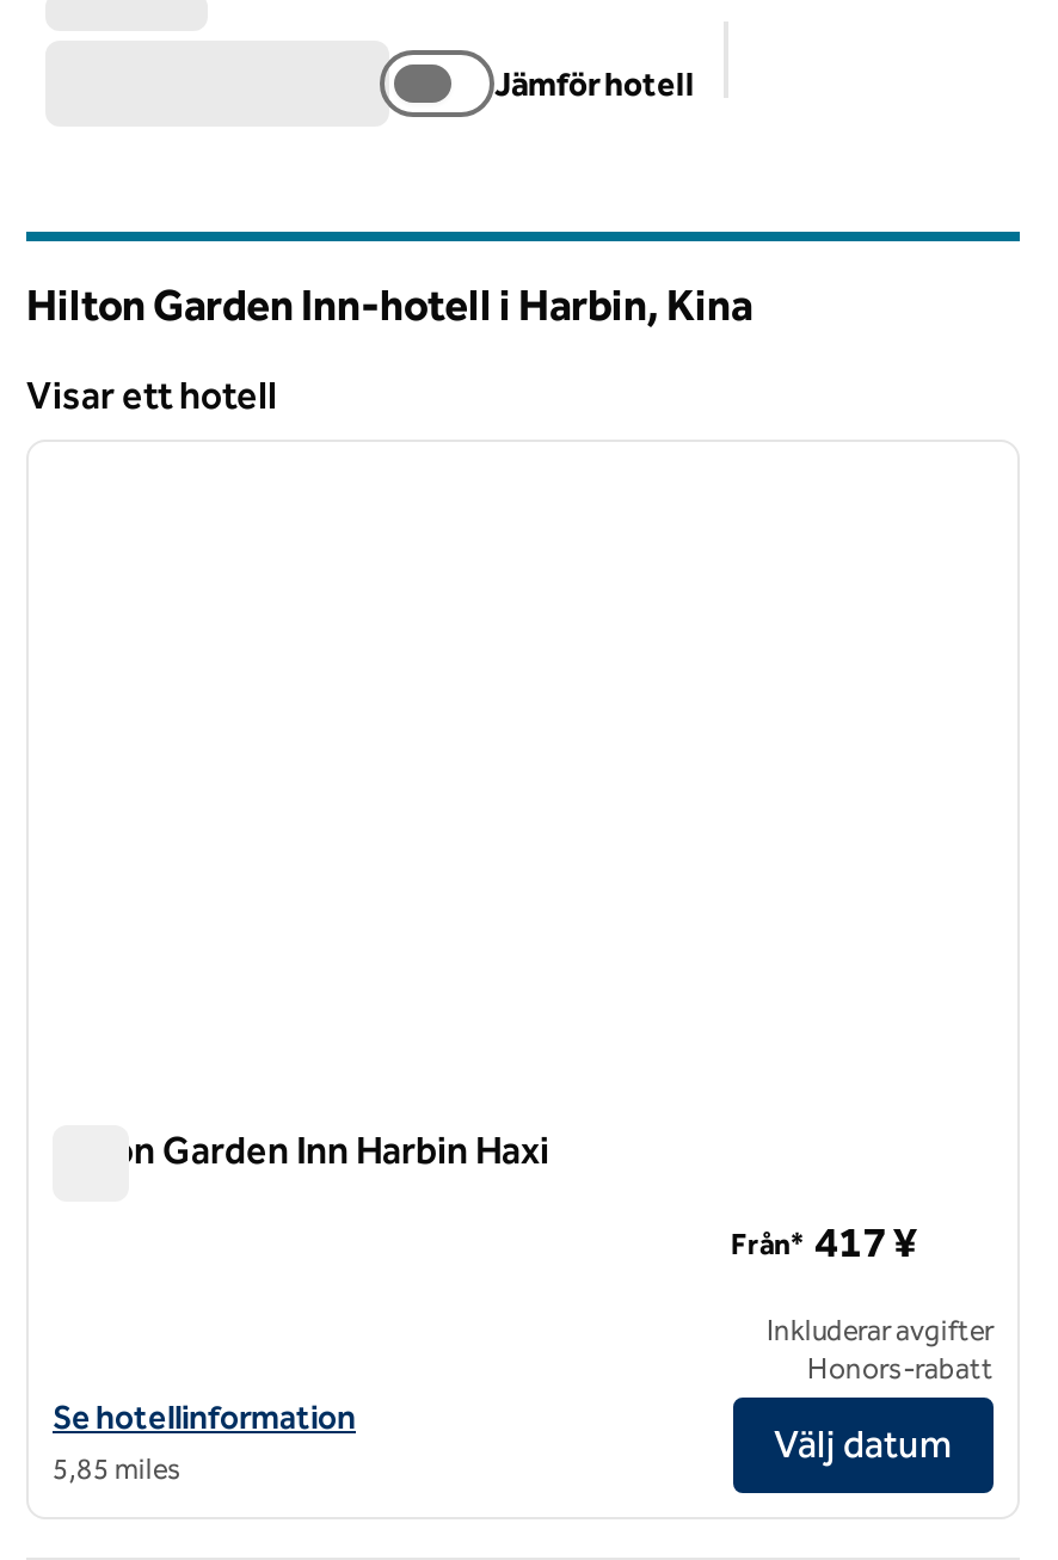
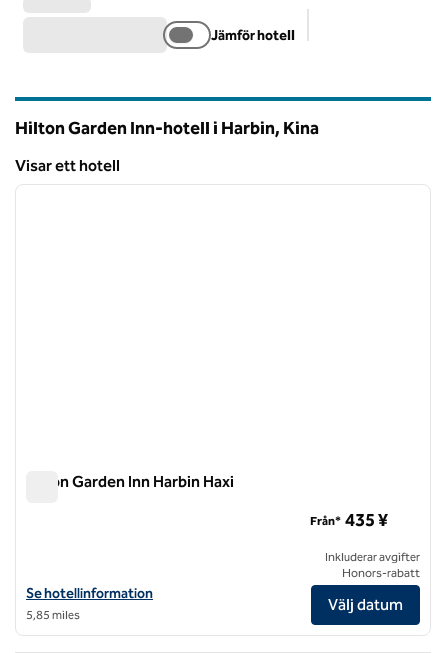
- Från* 417 ¥
+ Från* 435 ¥
